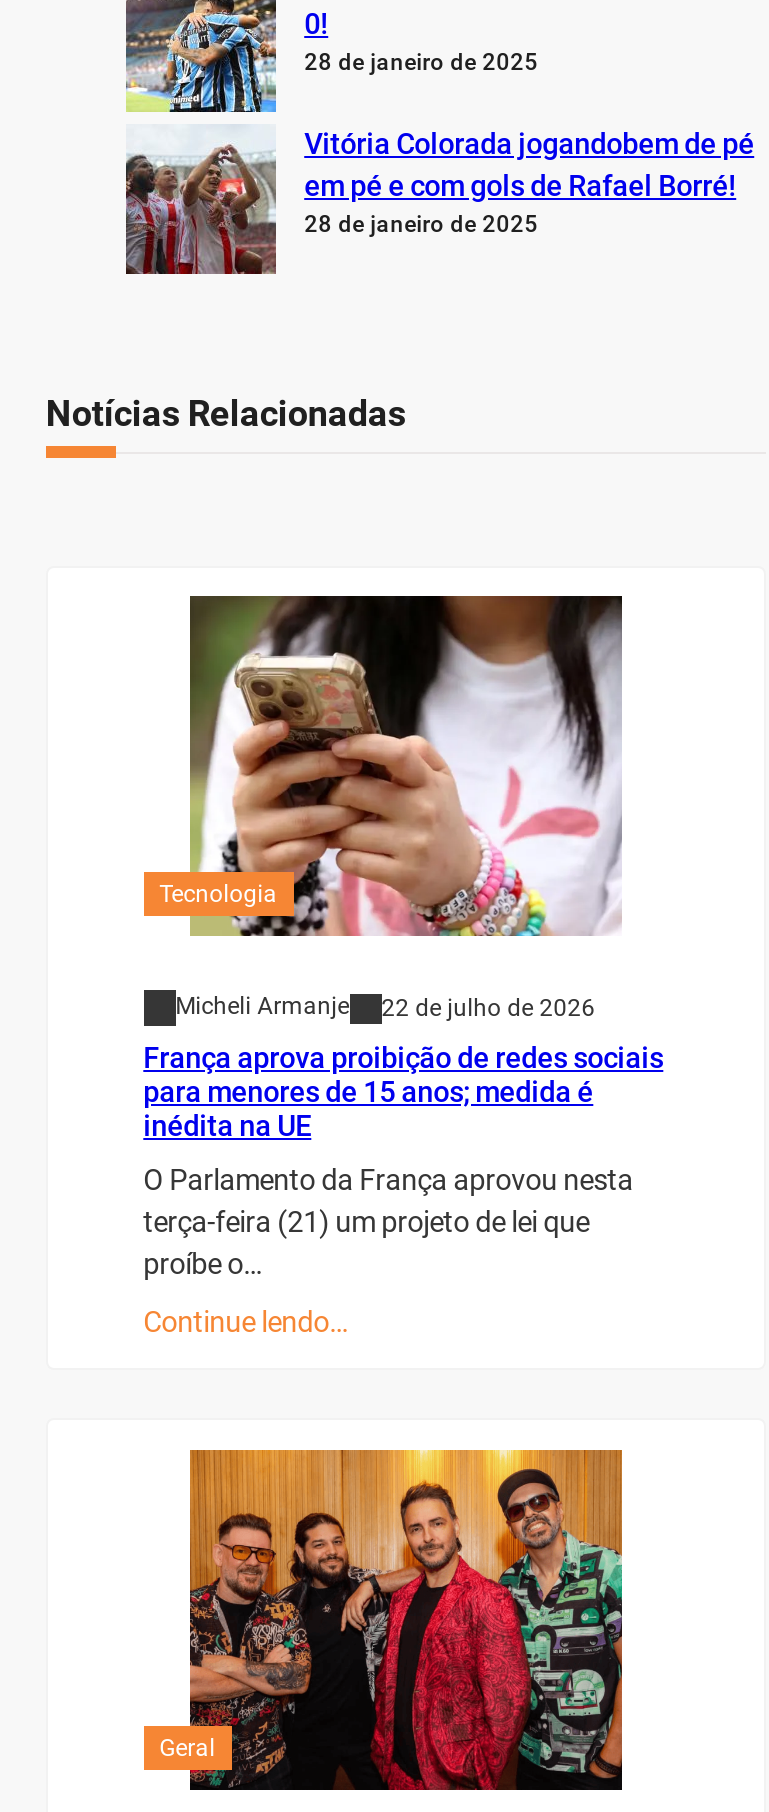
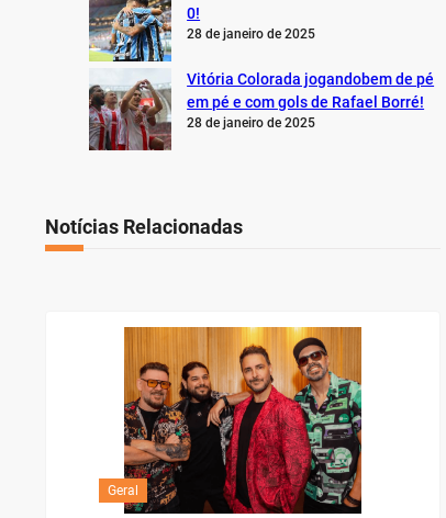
- [image]
- Tecnologia

- Micheli Armanje
- 22 de julho de 2026
- França aprova proibição de redes sociais
- para menores de 15 anos; medida é
- inédita na UE
- O Parlamento da França aprovou nesta
- terça-feira (21) um projeto de lei que
- proíbe o…
- Continue lendo…
